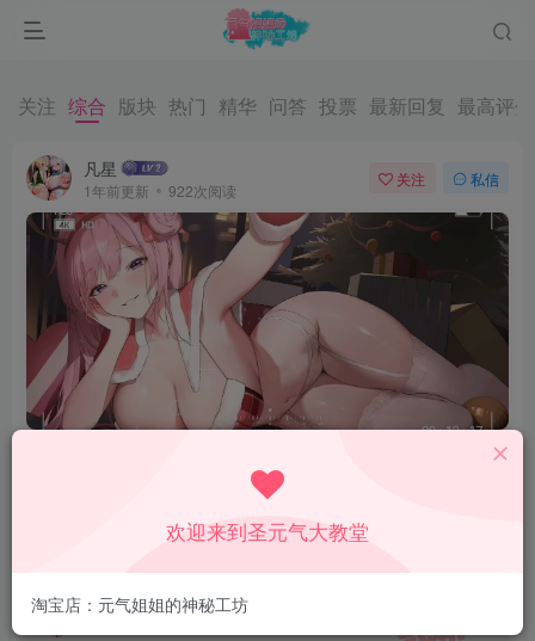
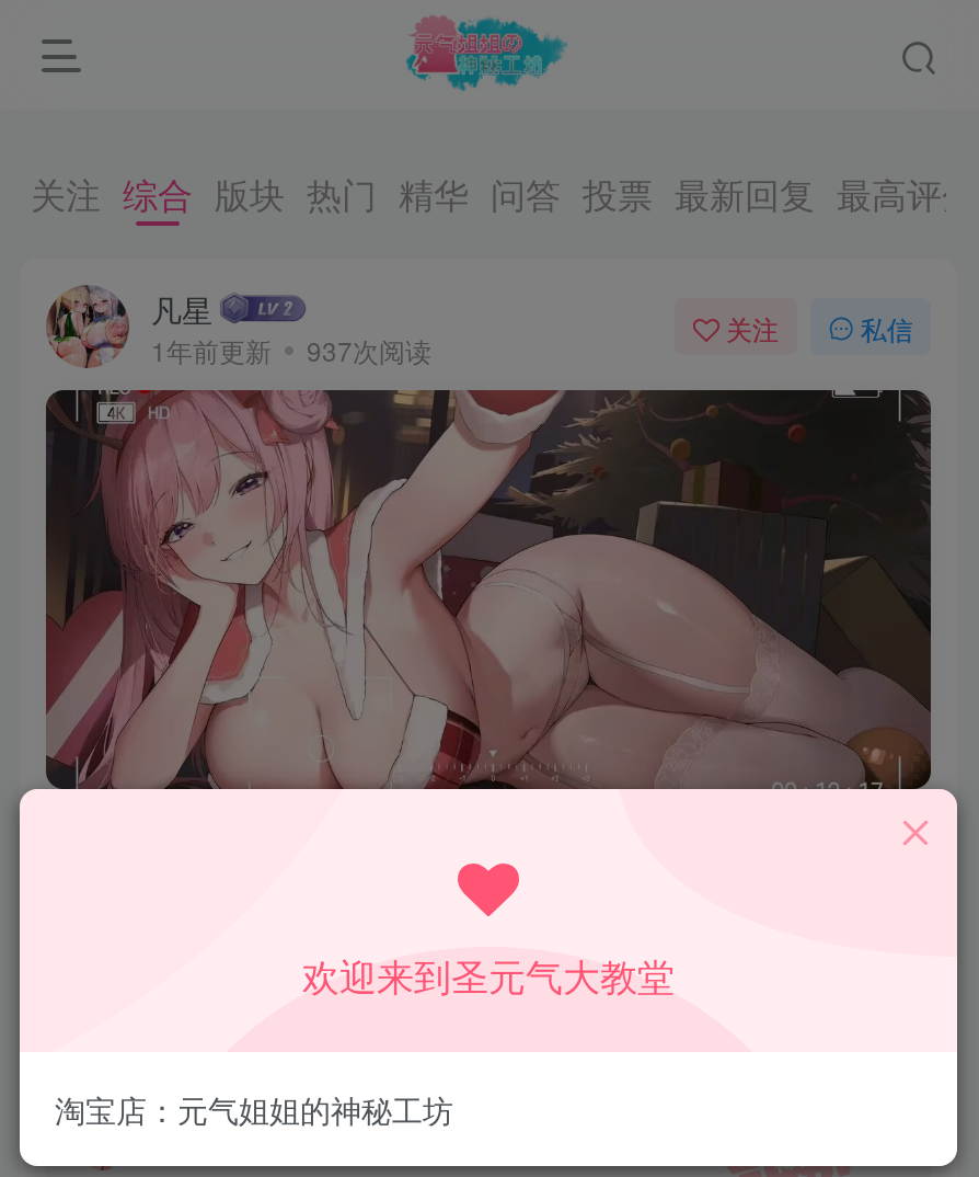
- 1年前更新 922次阅读
+ 1年前更新 937次阅读
